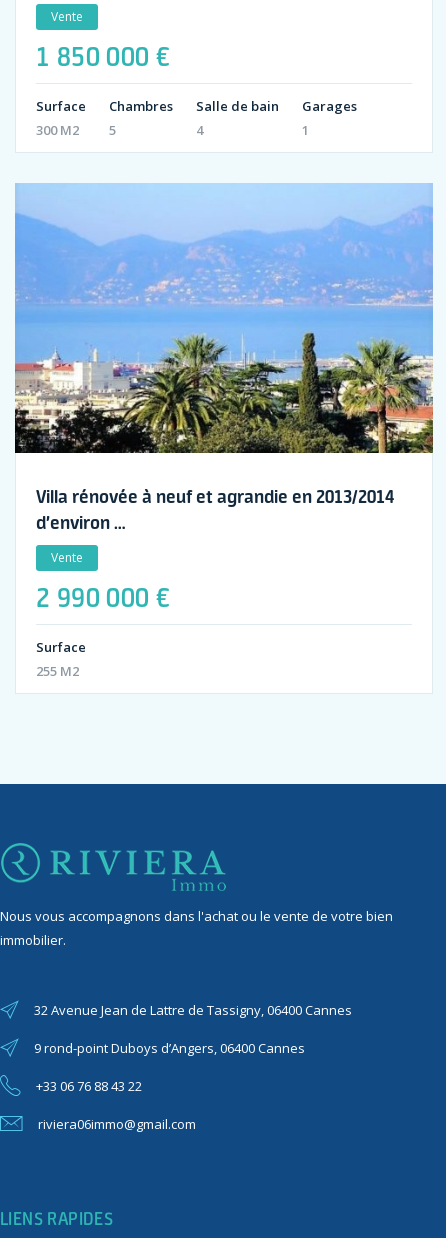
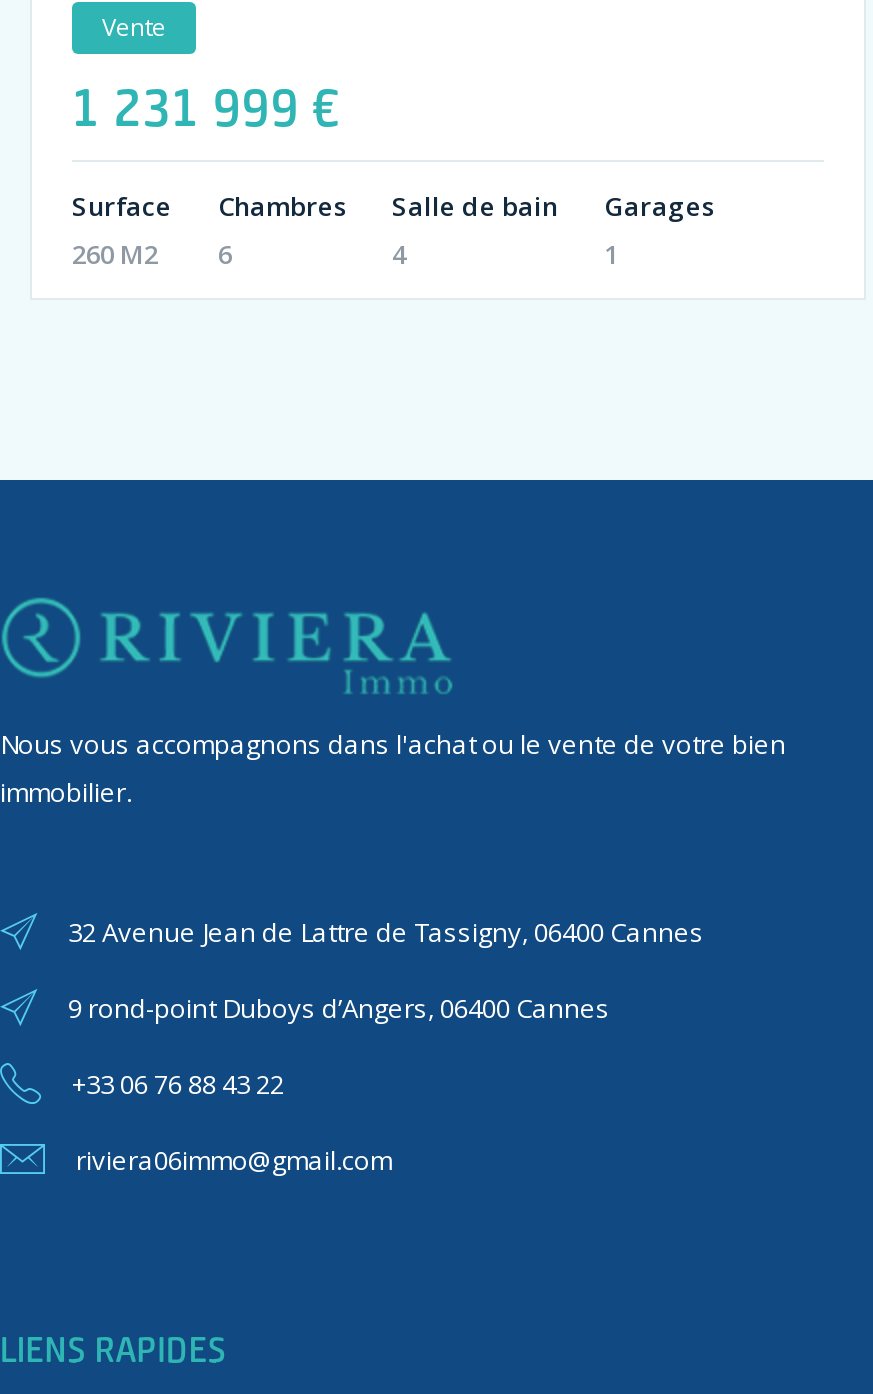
- 1 850 000 €
+ 1 231 999 €

- 300 M2
+ 260 M2

- 5
+ 6

- [image]
- Villa rénovée à neuf et agrandie en 2013/2014
- d’environ …
- Vente
- 2 990 000 €
- Surface
- 255 M2
